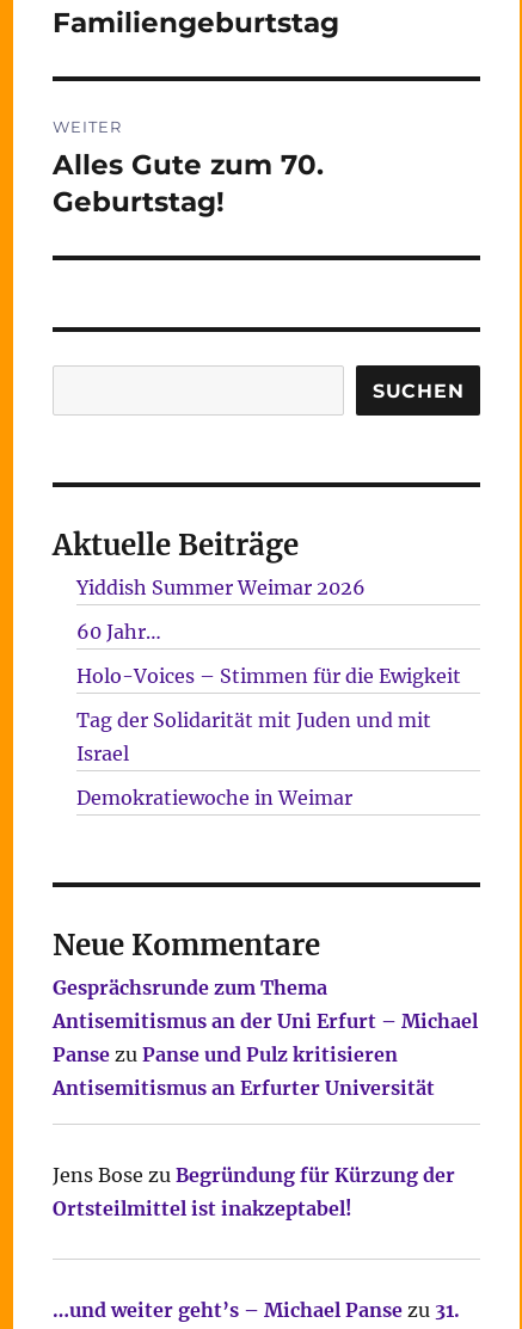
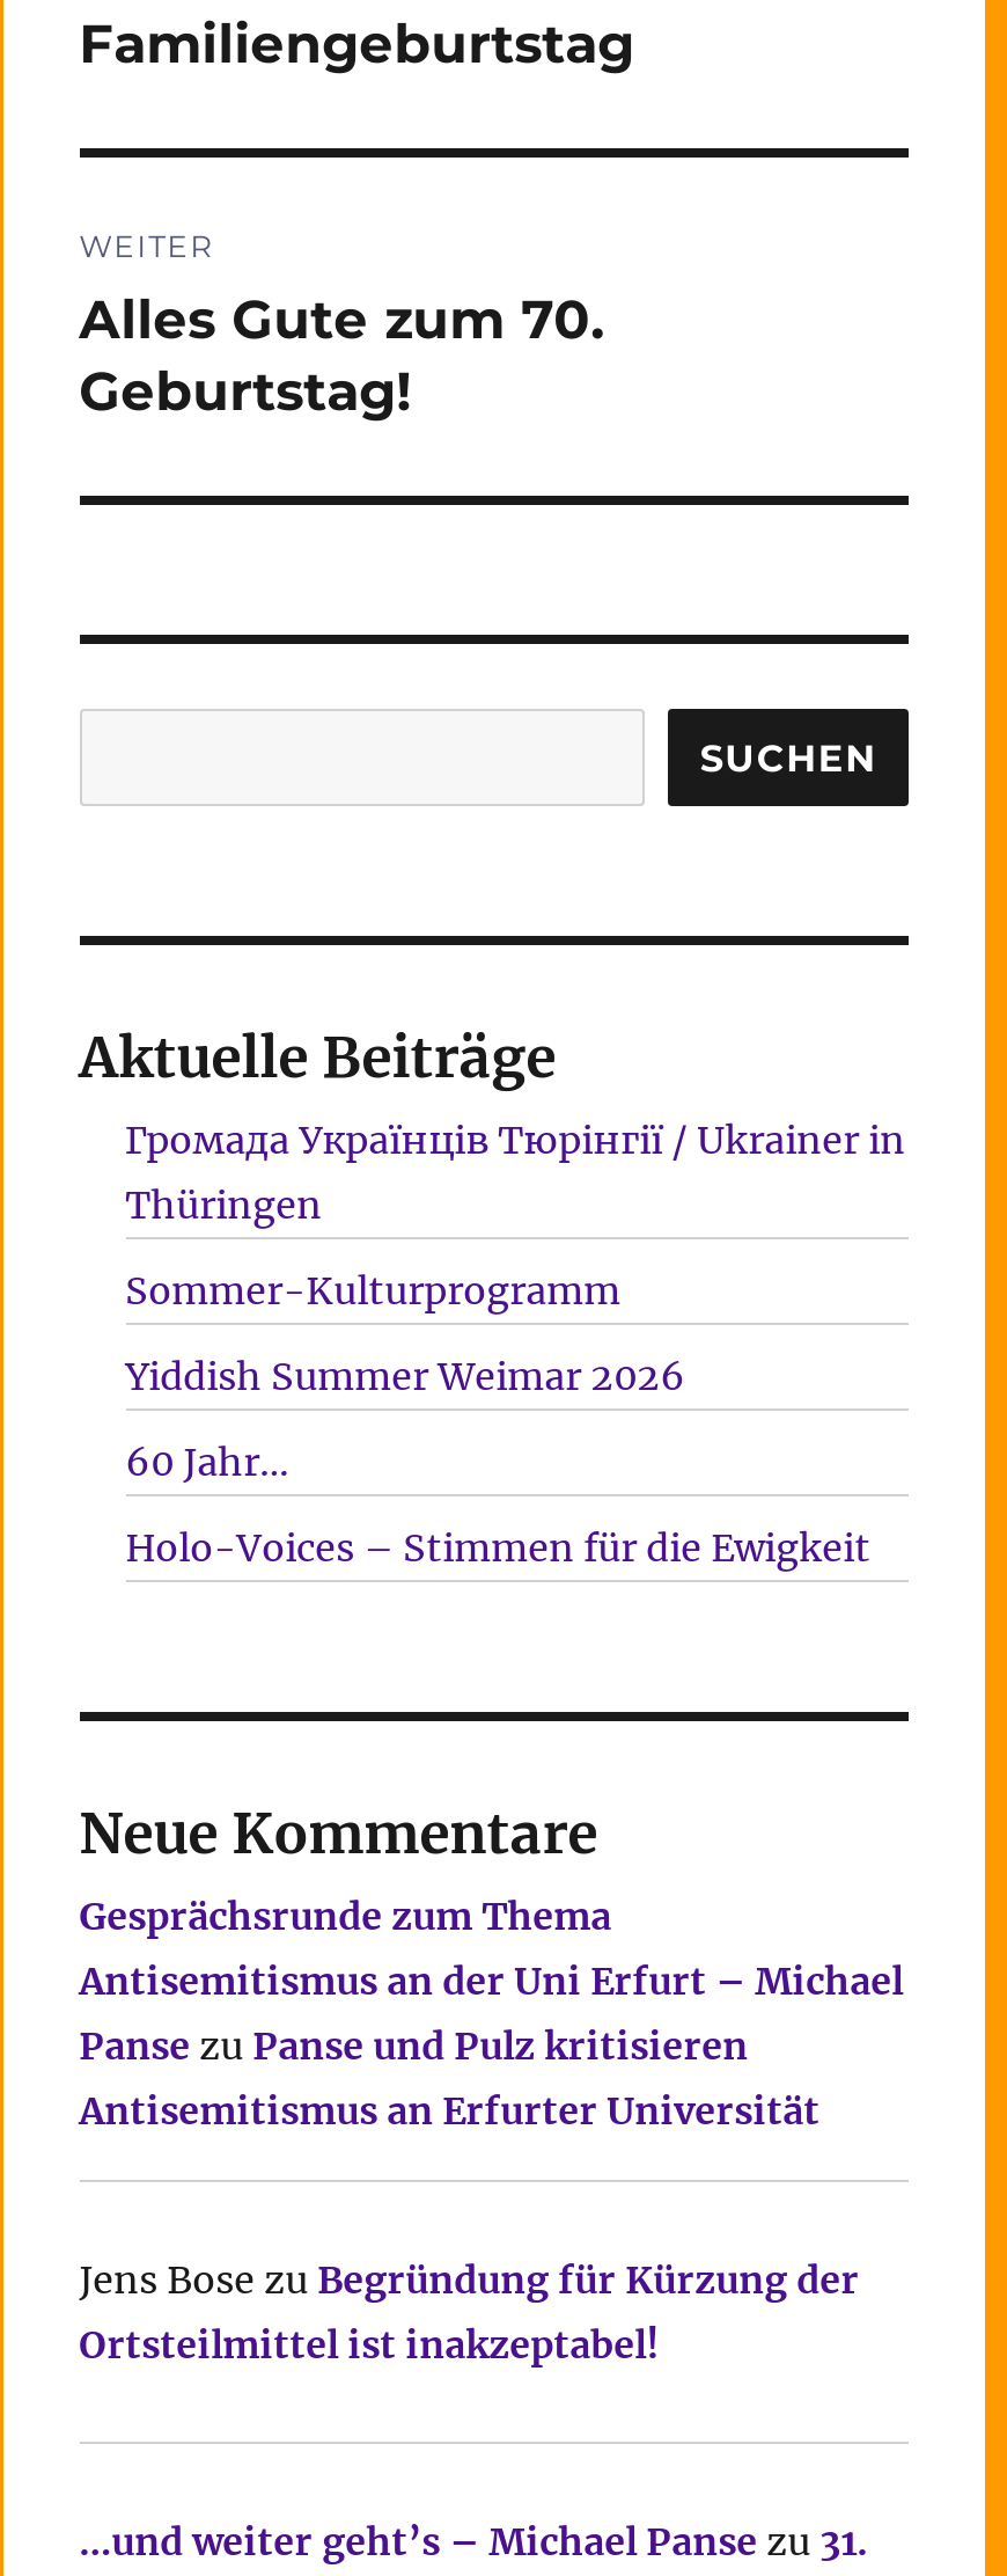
+ Громада Українців Тюрінгії / Ukrainer in
+ Thüringen
+ Sommer-Kulturprogramm

moved down: Yiddish Summer Weimar 2026 | 60 Jahr… | Holo-Voices – Stimmen für die Ewigkeit

- Tag der Solidarität mit Juden und mit
- Israel
- Demokratiewoche in Weimar
